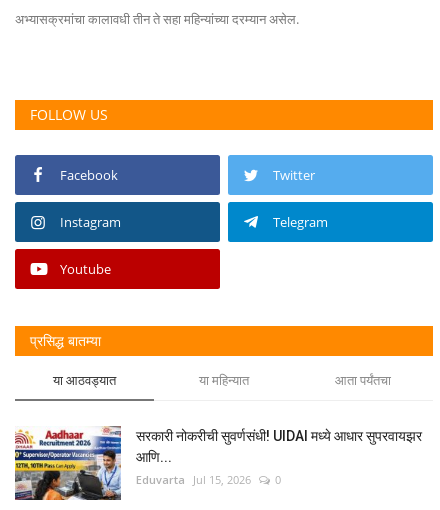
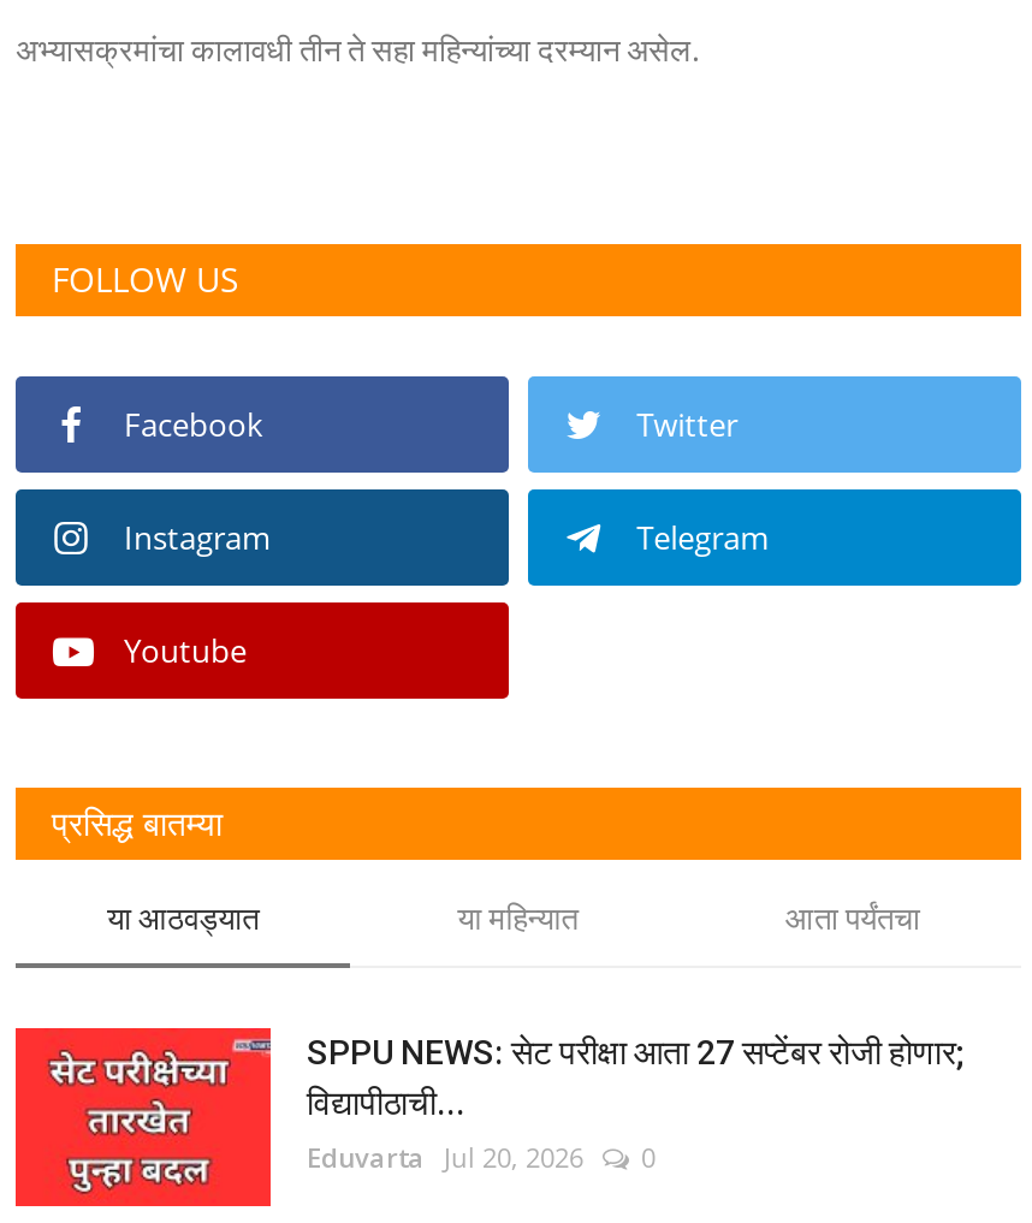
- [image]
- सरकारी नोकरीची सुवर्णसंधी! UIDAI मध्ये आधार सुपरवायझर
- आणि...
- Eduvarta Jul 15, 2026
+ [image]
+ SPPU NEWS: सेट परीक्षा आता 27 सप्टेंबर रोजी होणार;
+ विद्यापीठाची...
+ Eduvarta Jul 20, 2026
